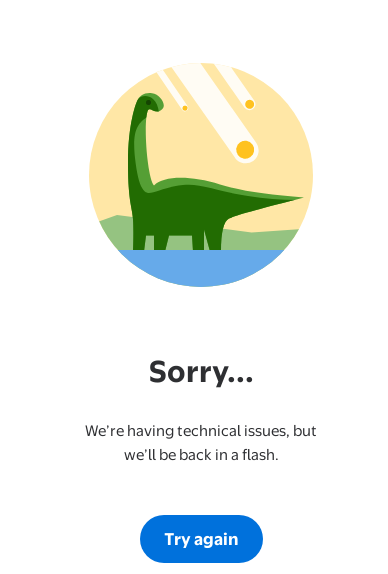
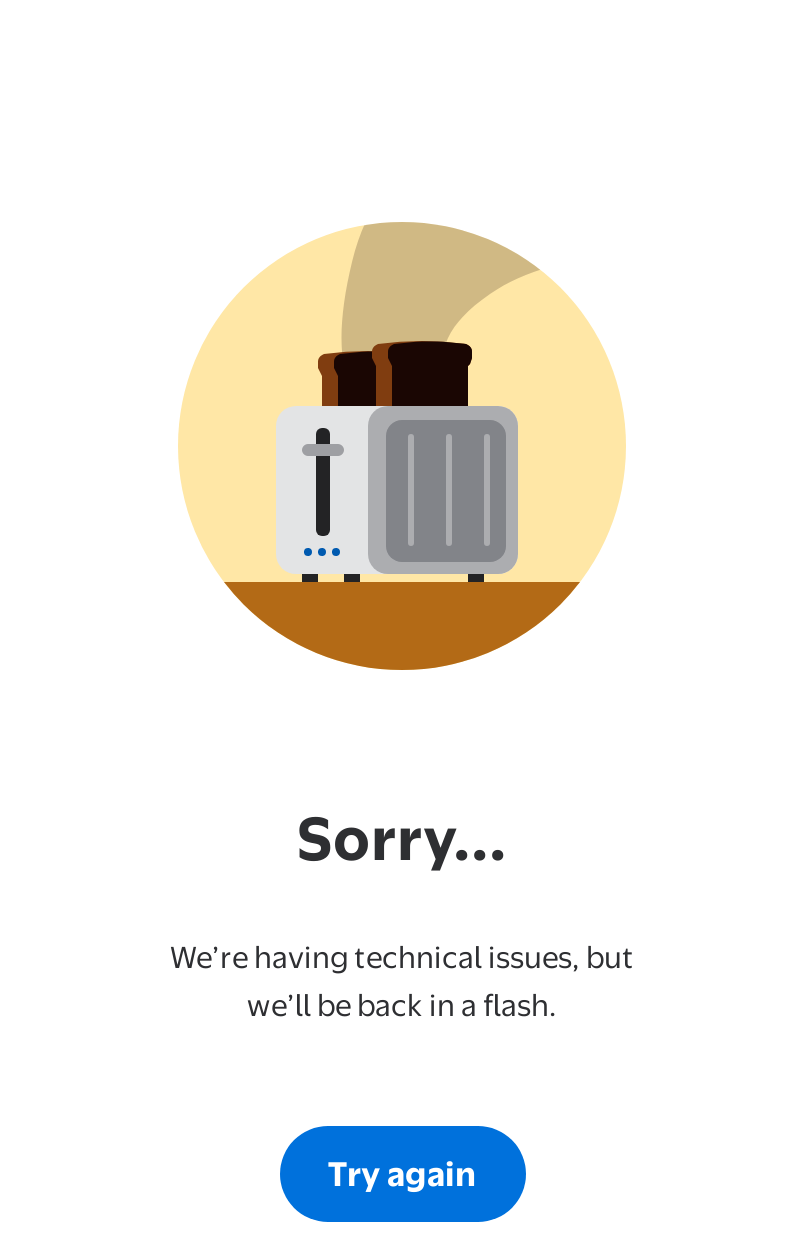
- [image]
+ [image]
